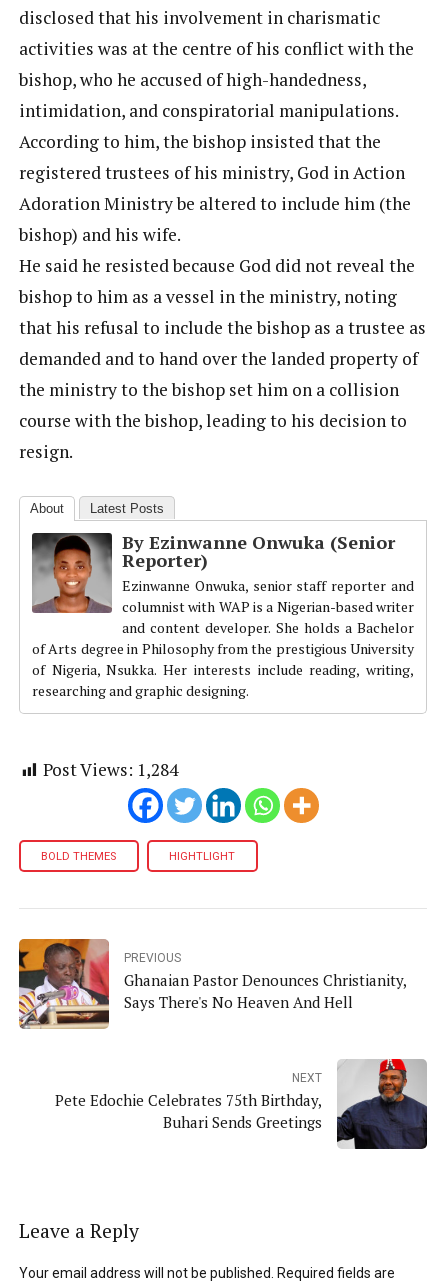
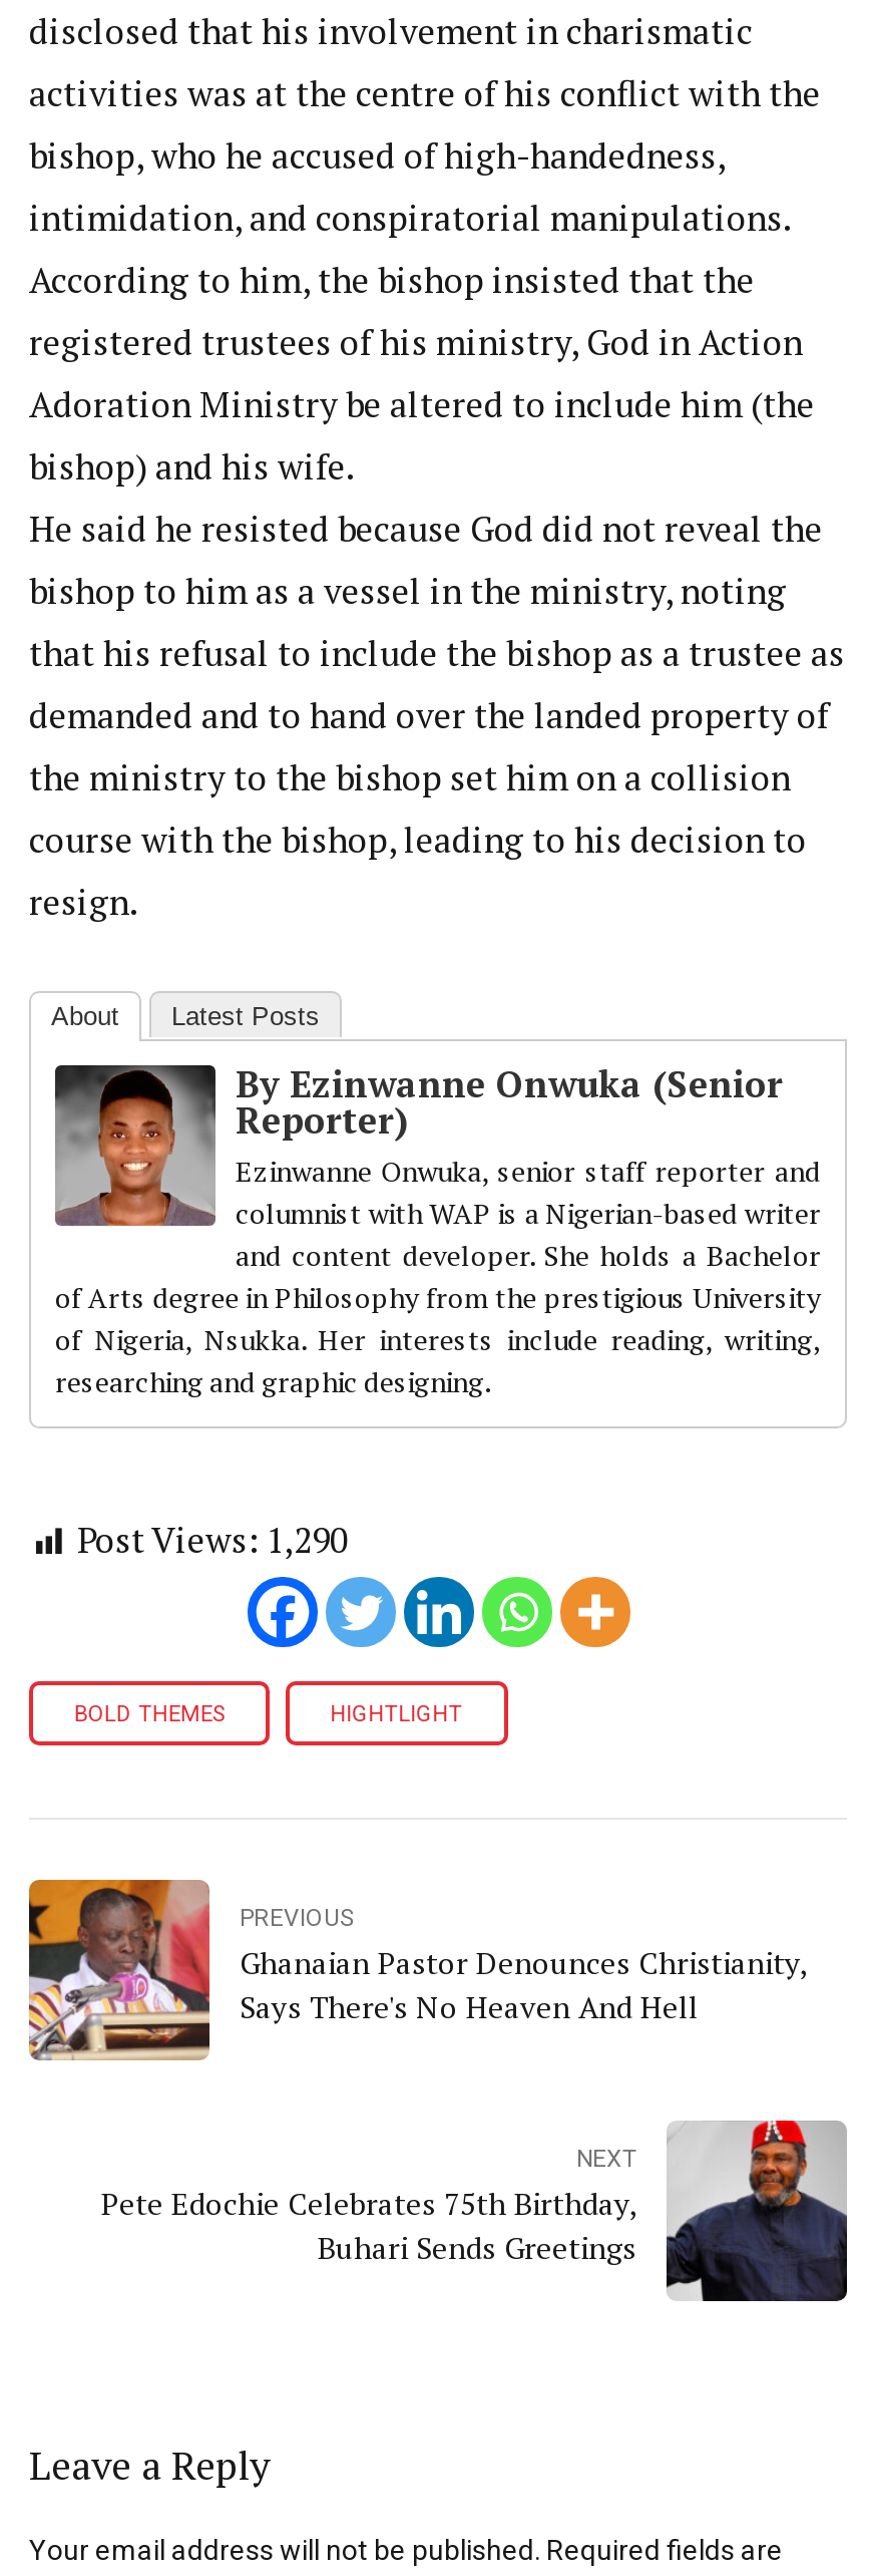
- Post Views: 1,284
+ Post Views: 1,290
